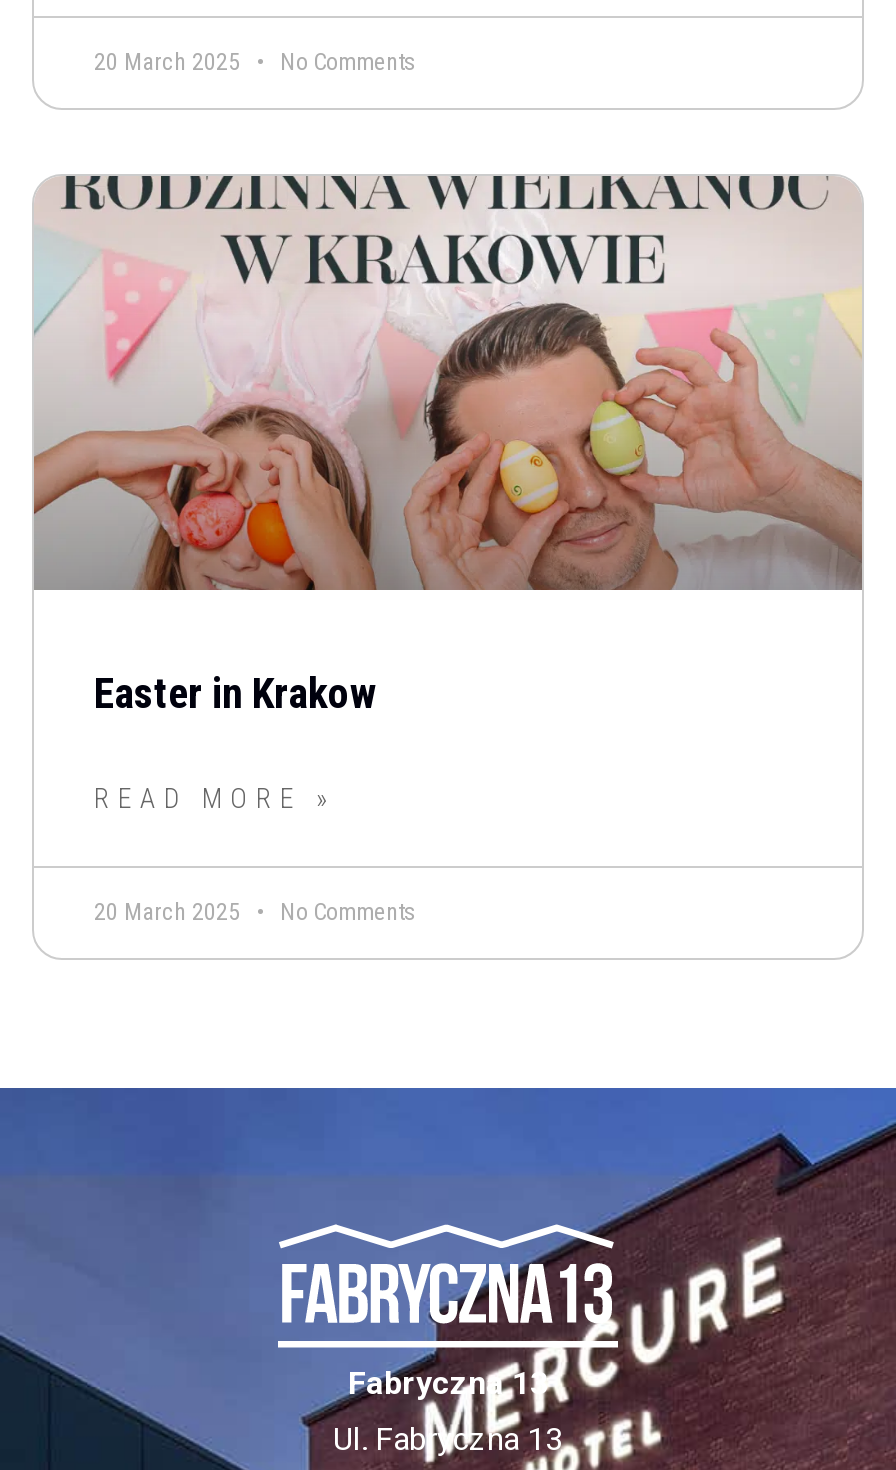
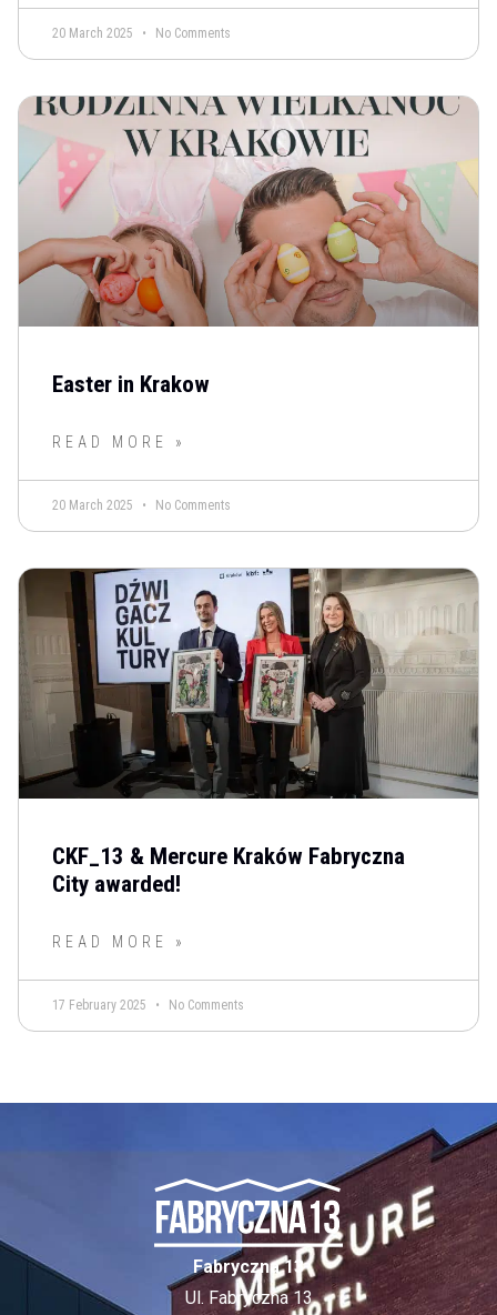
+ [image]
+ CKF_13 & Mercure Kraków Fabryczna
+ City awarded!
+ READ MORE »

+ 17 February 2025
+ No Comments
